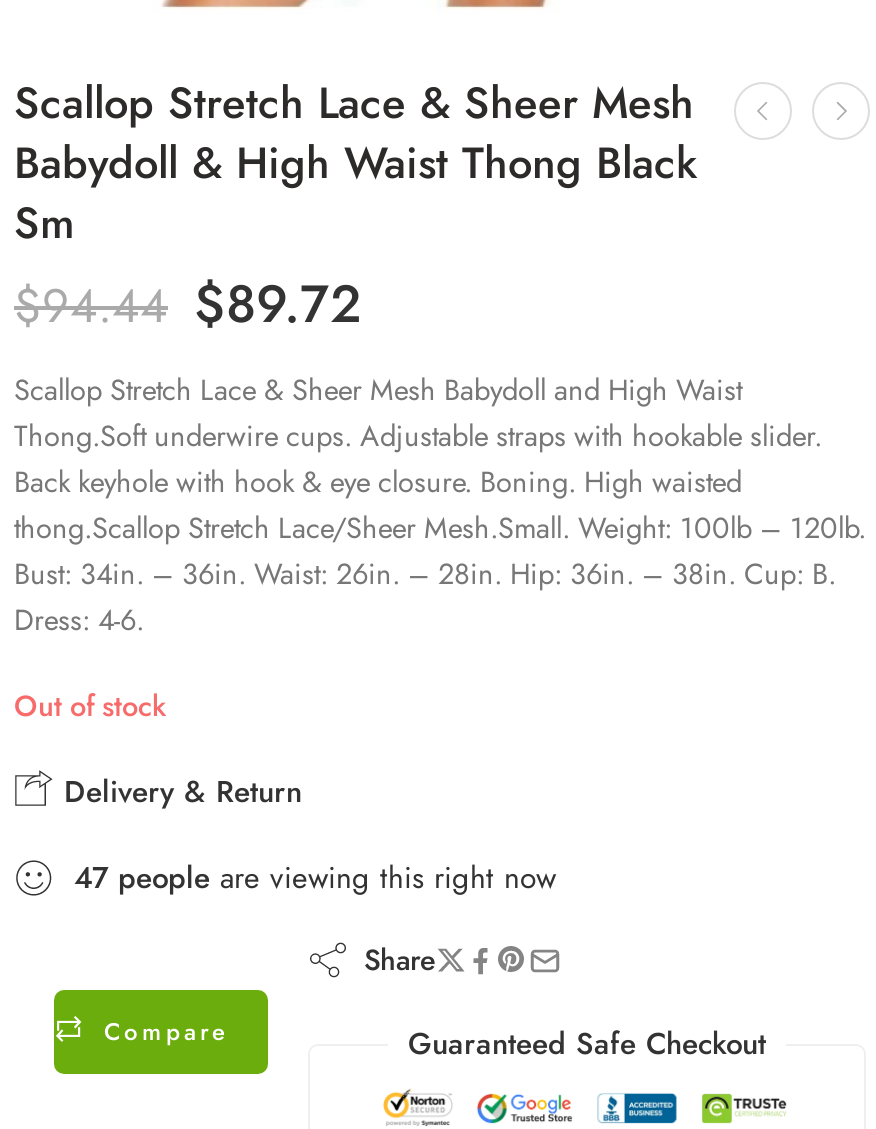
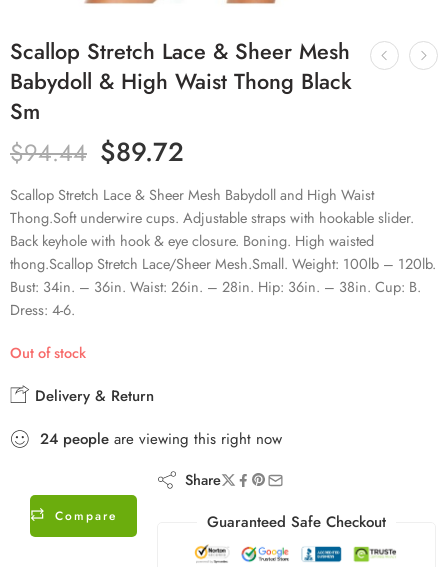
- 47 people are viewing this right now
+ 24 people are viewing this right now
